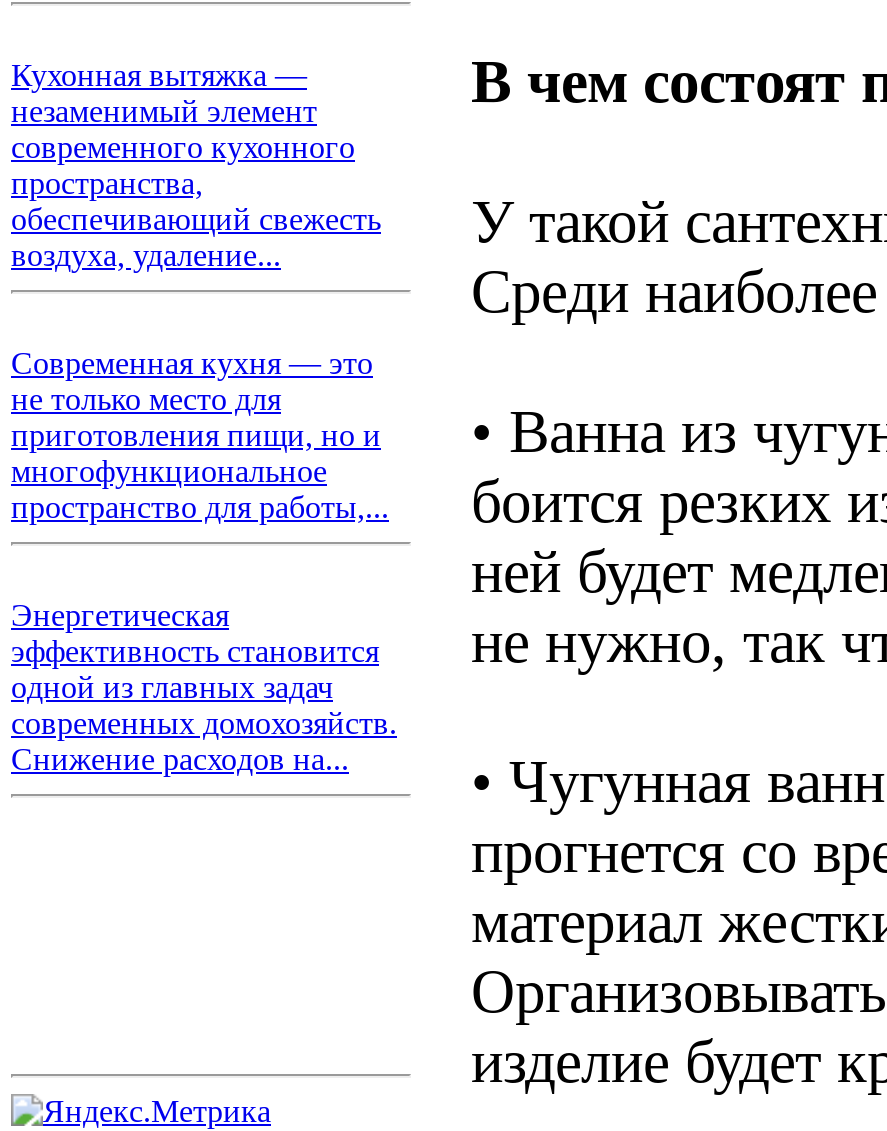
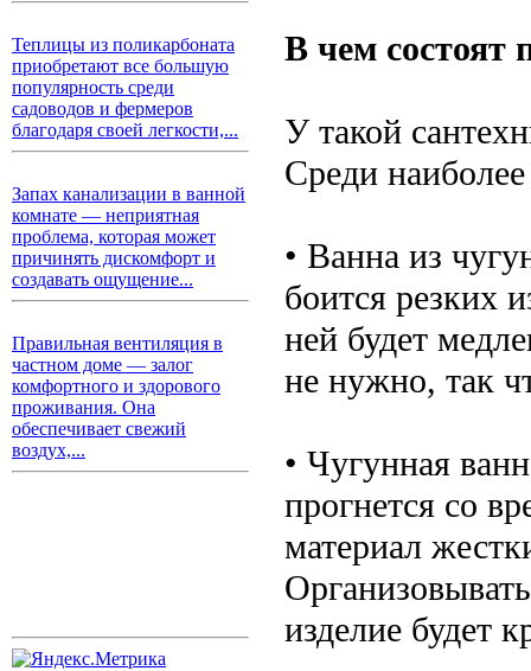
- Кухонная вытяжка —
- незаменимый элемент
- современного кухонного
- пространства,
- обеспечивающий свежесть
- воздуха, удаление...
+ Теплицы из поликарбоната
+ приобретают все большую
+ популярность среди
+ садоводов и фермеров
+ благодаря своей легкости,...

- Современная кухня — это
- не только место для
- приготовления пищи, но и
- многофункциональное
- пространство для работы,...
+ Запах канализации в ванной
+ комнате — неприятная
+ проблема, которая может
+ причинять дискомфорт и
+ создавать ощущение...

- Энергетическая
- эффективность становится
- одной из главных задач
- современных домохозяйств.
- Снижение расходов на...
+ Правильная вентиляция в
+ частном доме — залог
+ комфортного и здорового
+ проживания. Она
+ обеспечивает свежий
+ воздух,...
